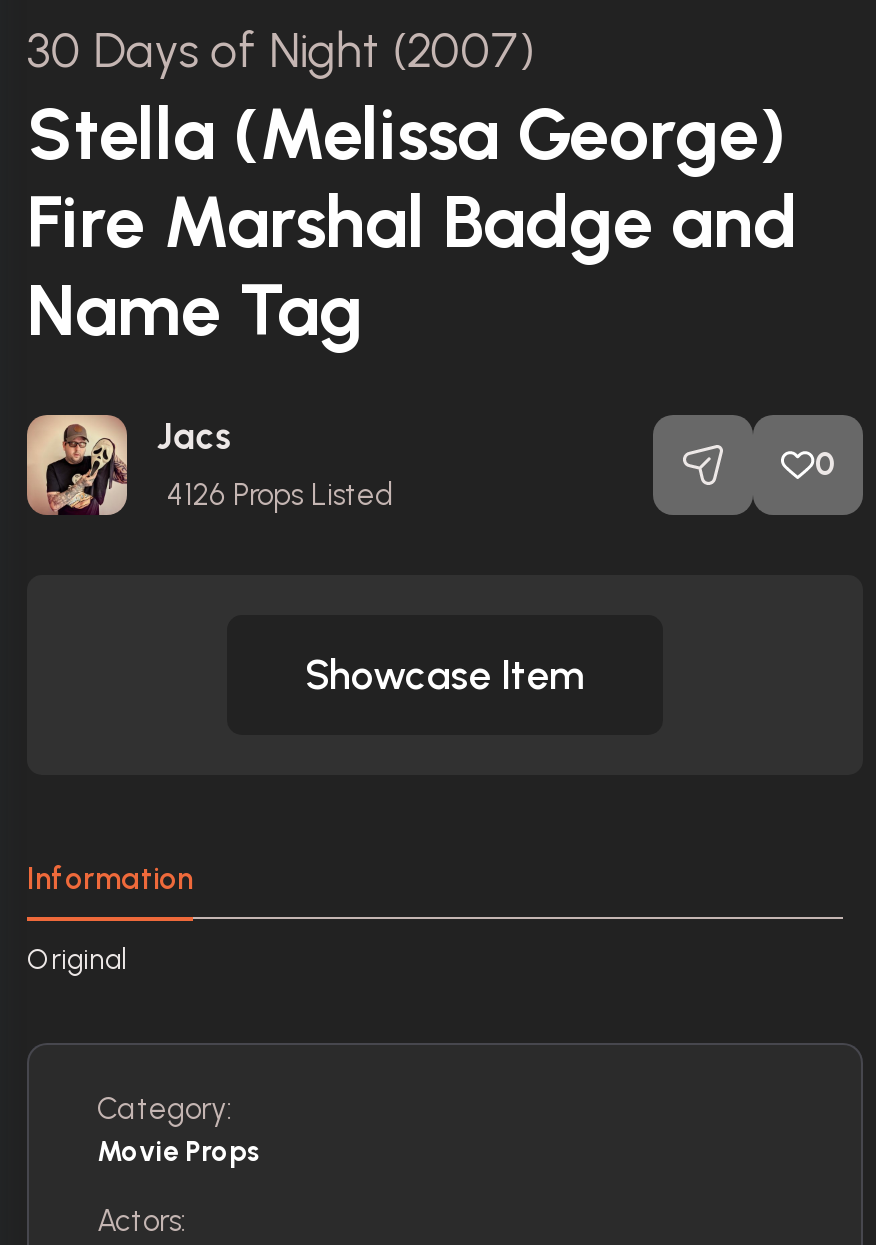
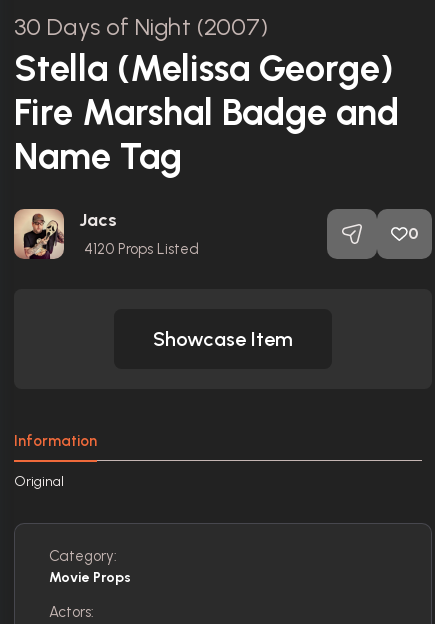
- 4126 Props Listed
+ 4120 Props Listed
